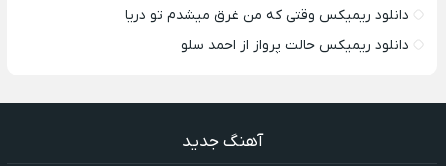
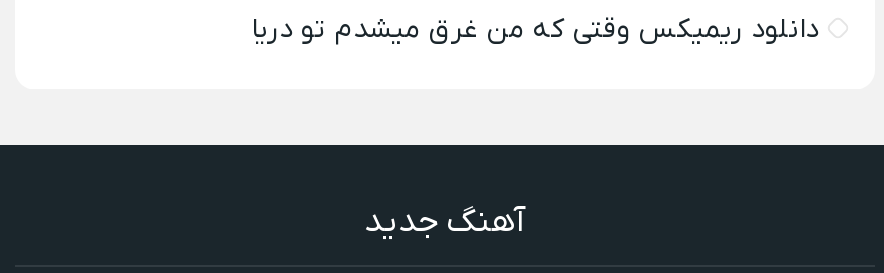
- دانلود ریمیکس حالت پرواز از احمد سلو
